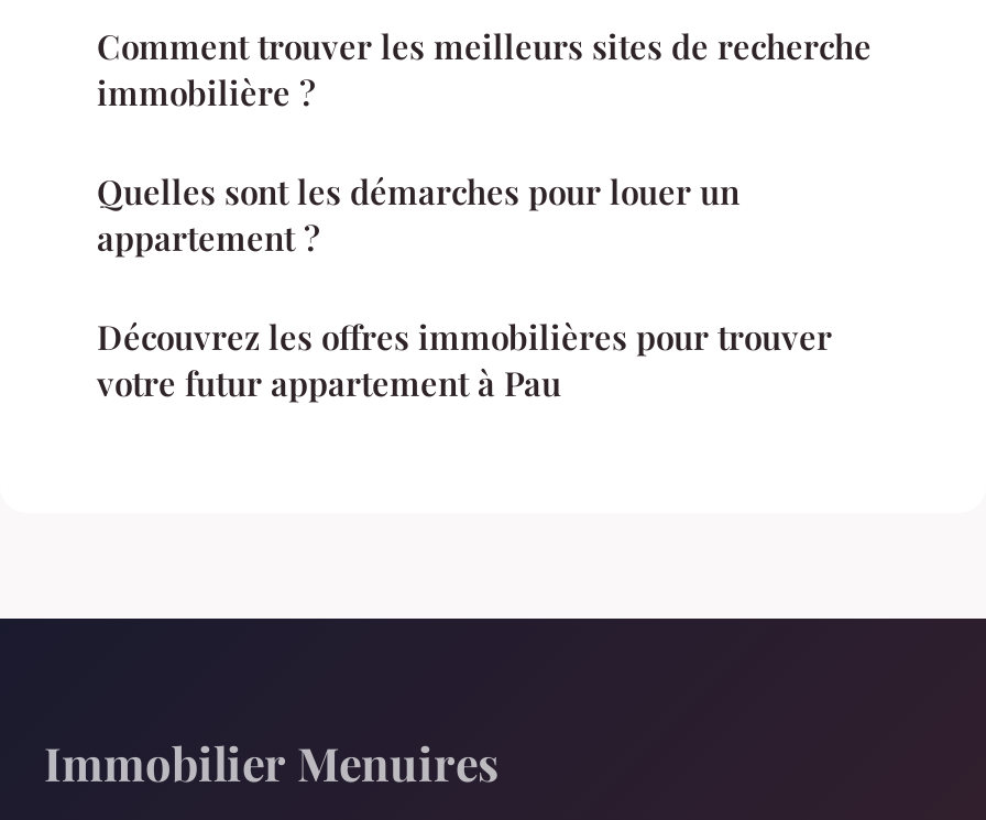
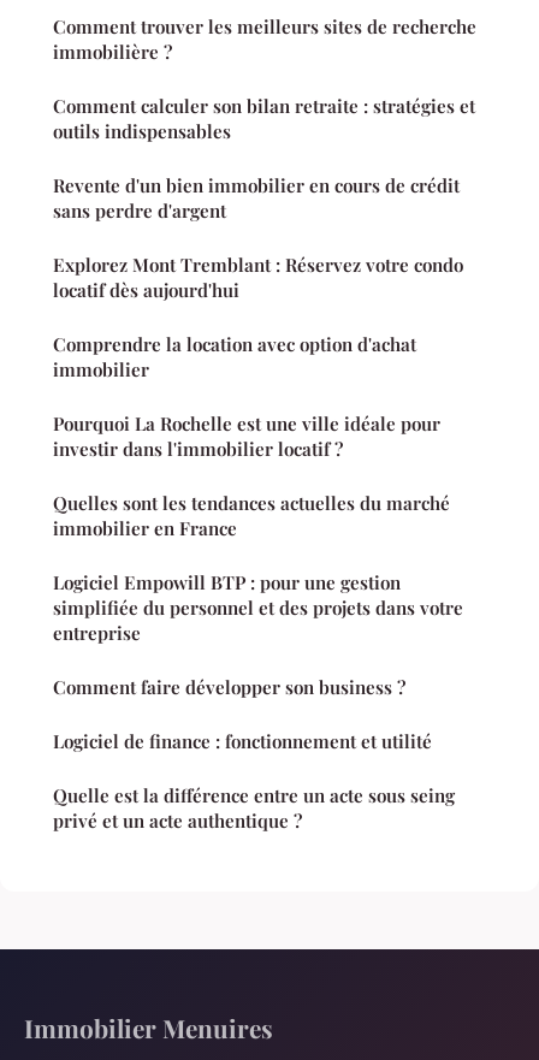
- Quelles sont les démarches pour louer un
- appartement ?
- Découvrez les offres immobilières pour trouver
- votre futur appartement à Pau
+ Comment calculer son bilan retraite : stratégies et
+ outils indispensables
+ Revente d'un bien immobilier en cours de crédit
+ sans perdre d'argent
+ Explorez Mont Tremblant : Réservez votre condo
+ locatif dès aujourd'hui
+ Comprendre la location avec option d'achat
+ immobilier
+ Pourquoi La Rochelle est une ville idéale pour
+ investir dans l'immobilier locatif ?
+ Quelles sont les tendances actuelles du marché
+ immobilier en France
+ Logiciel Empowill BTP : pour une gestion
+ simplifiée du personnel et des projets dans votre
+ entreprise
+ Comment faire développer son business ?
+ Logiciel de finance : fonctionnement et utilité
+ Quelle est la différence entre un acte sous seing
+ privé et un acte authentique ?
